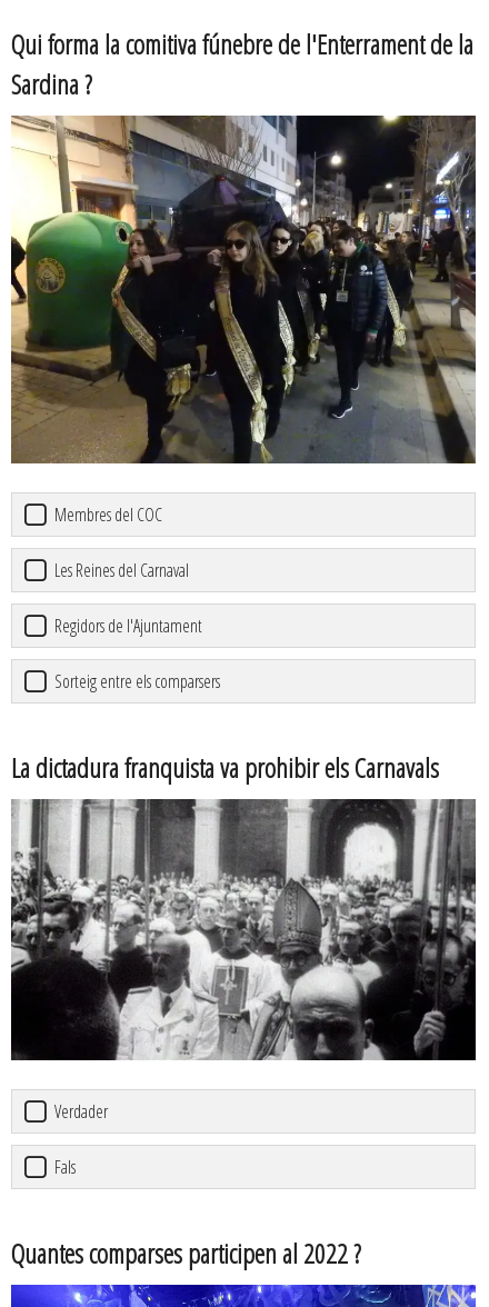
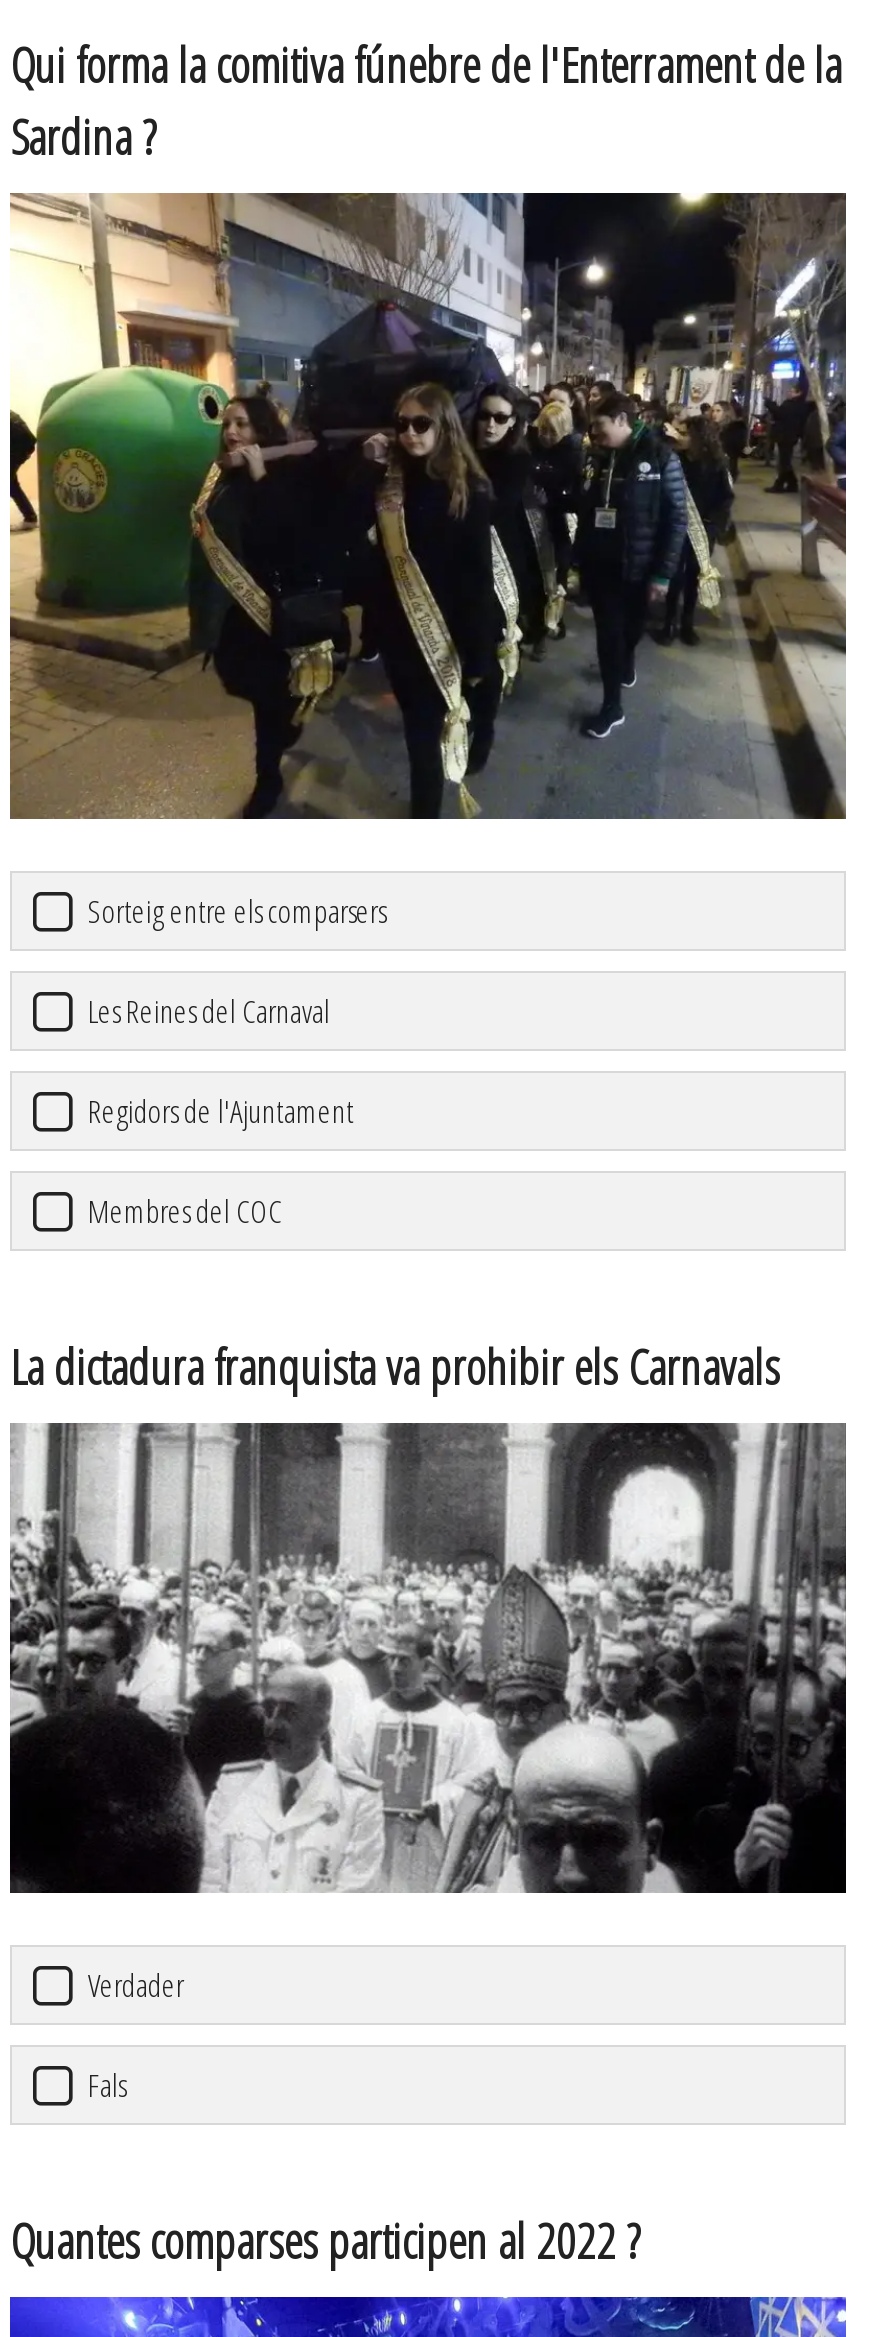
moved down: Membres del COC

moved up: Sorteig entre els comparsers
